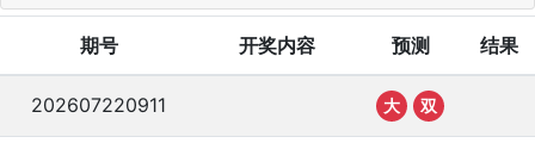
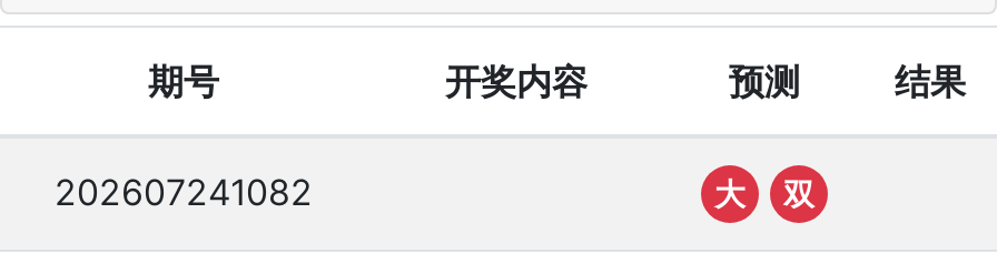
- 202607220911
+ 202607241082
